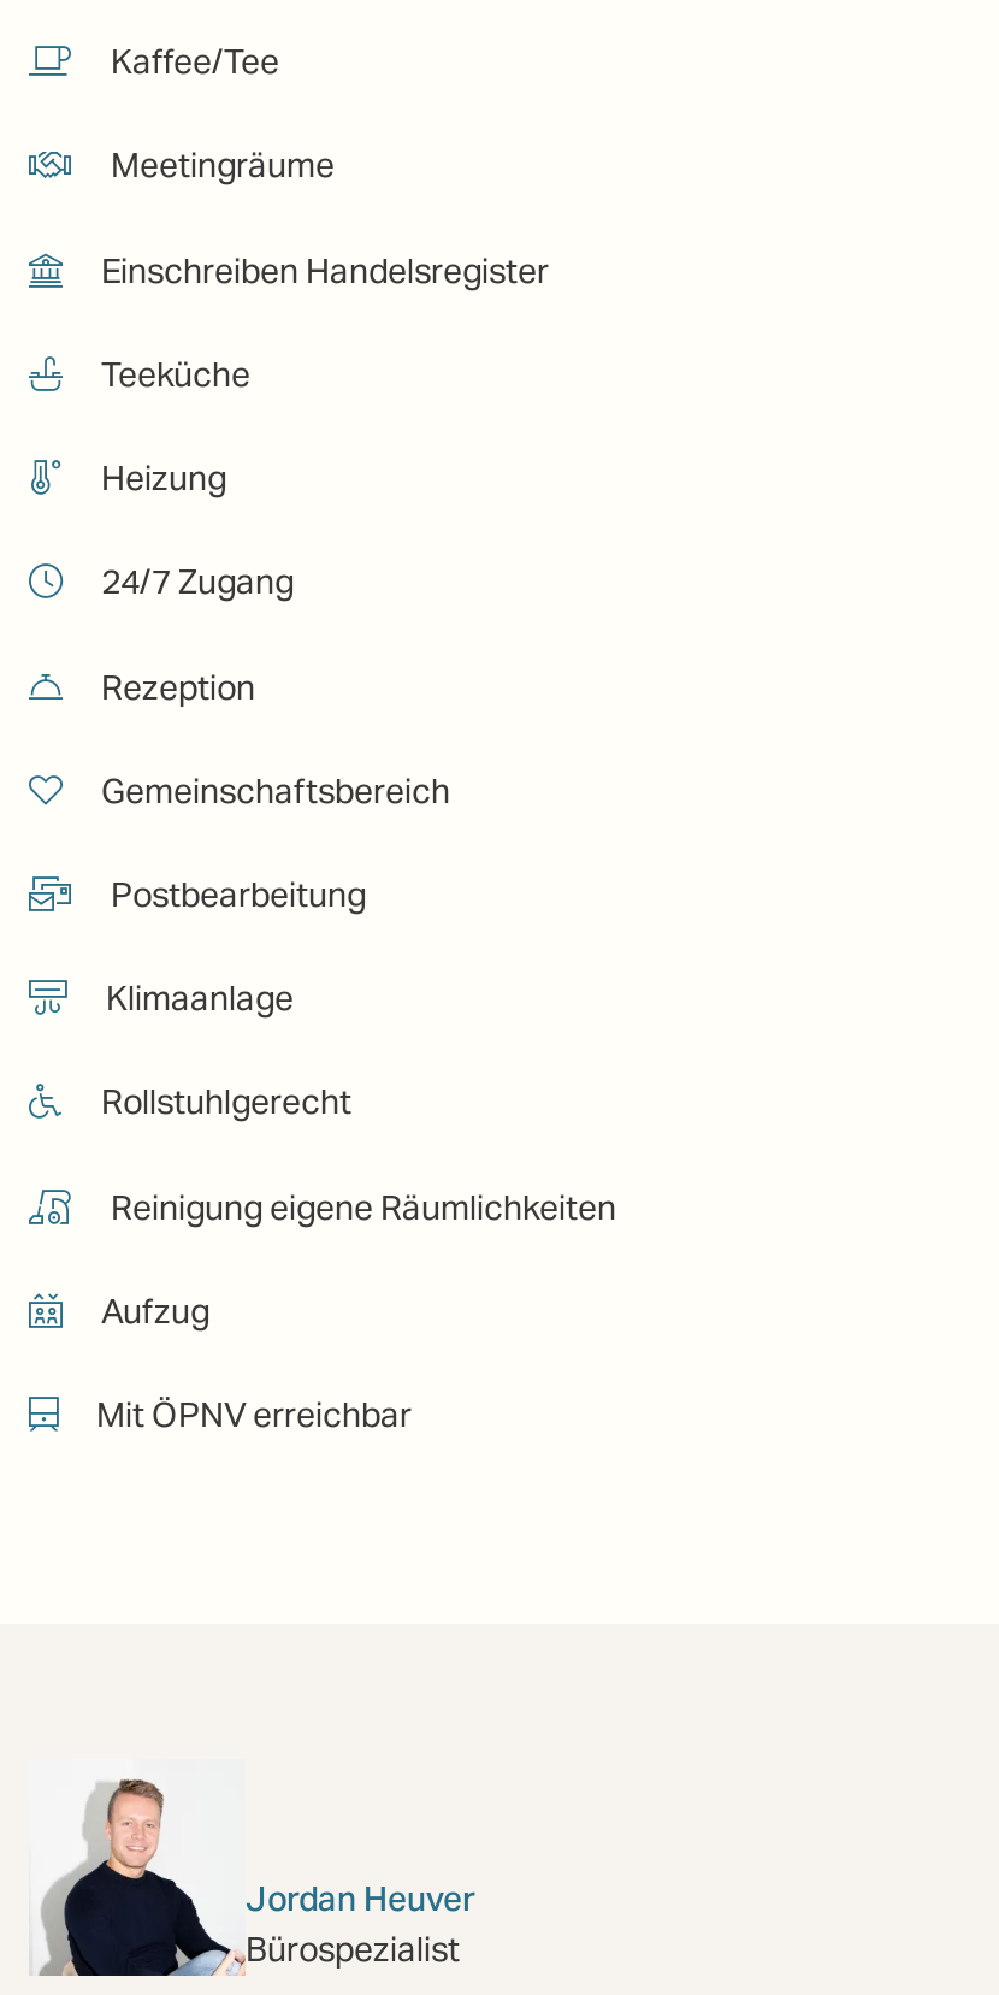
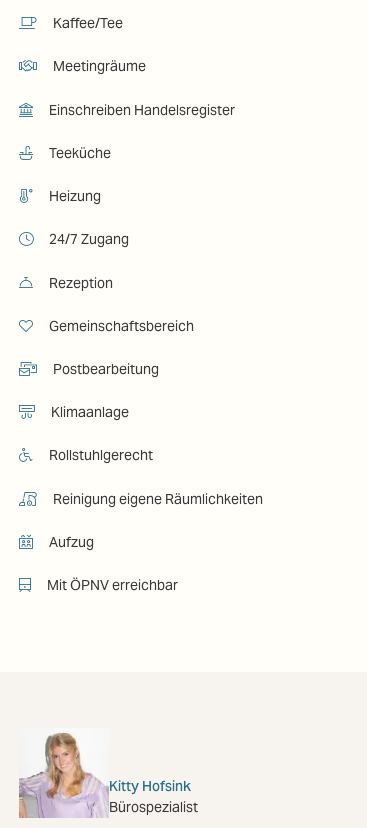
- [image]
- Jordan Heuver
+ [image]
+ Kitty Hofsink
